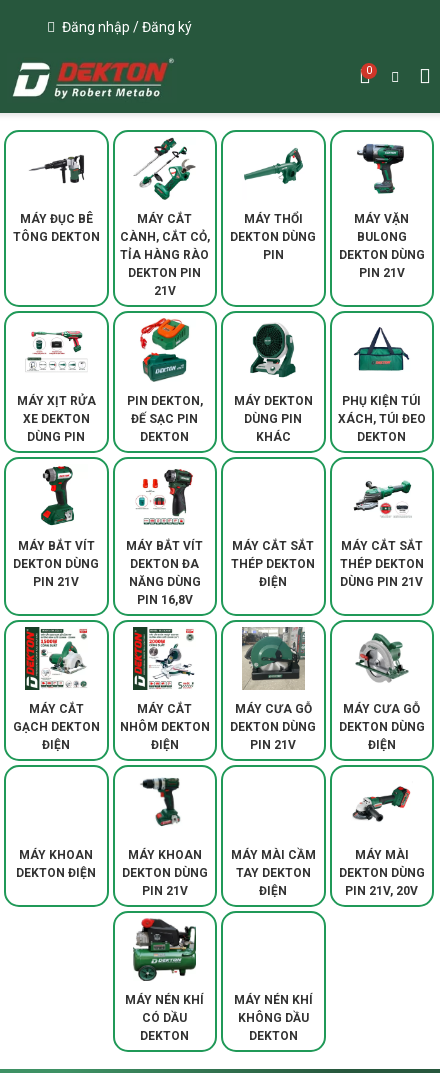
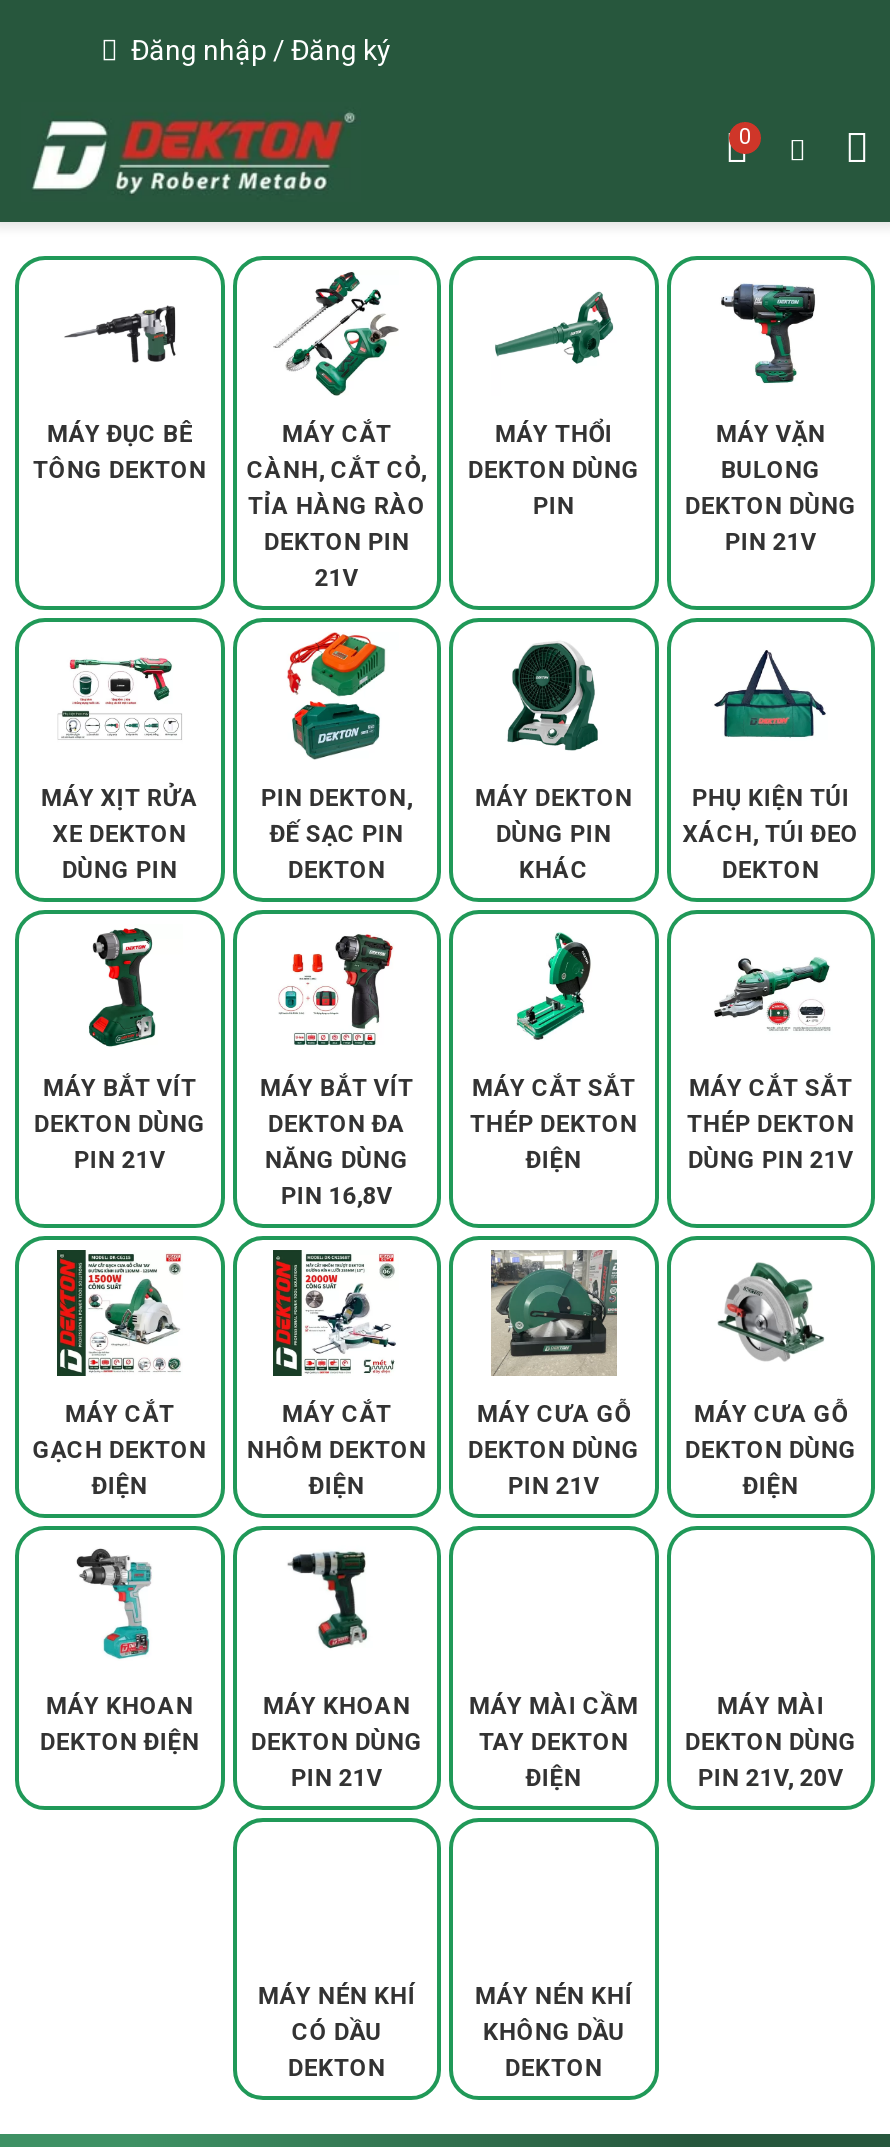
+ [image]

+ [image]

- [image]

- [image]
